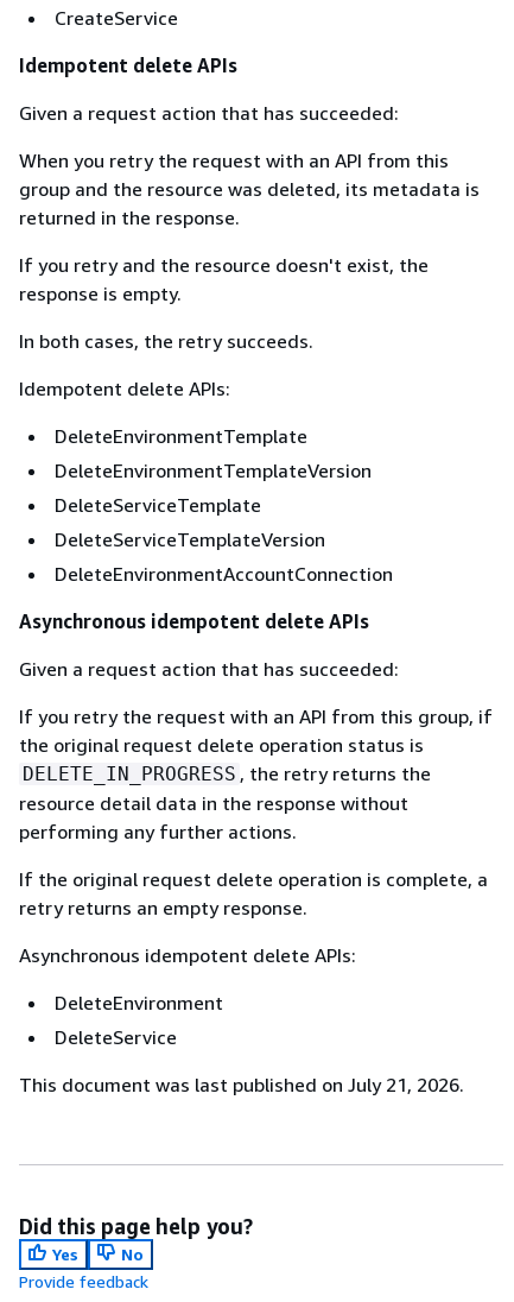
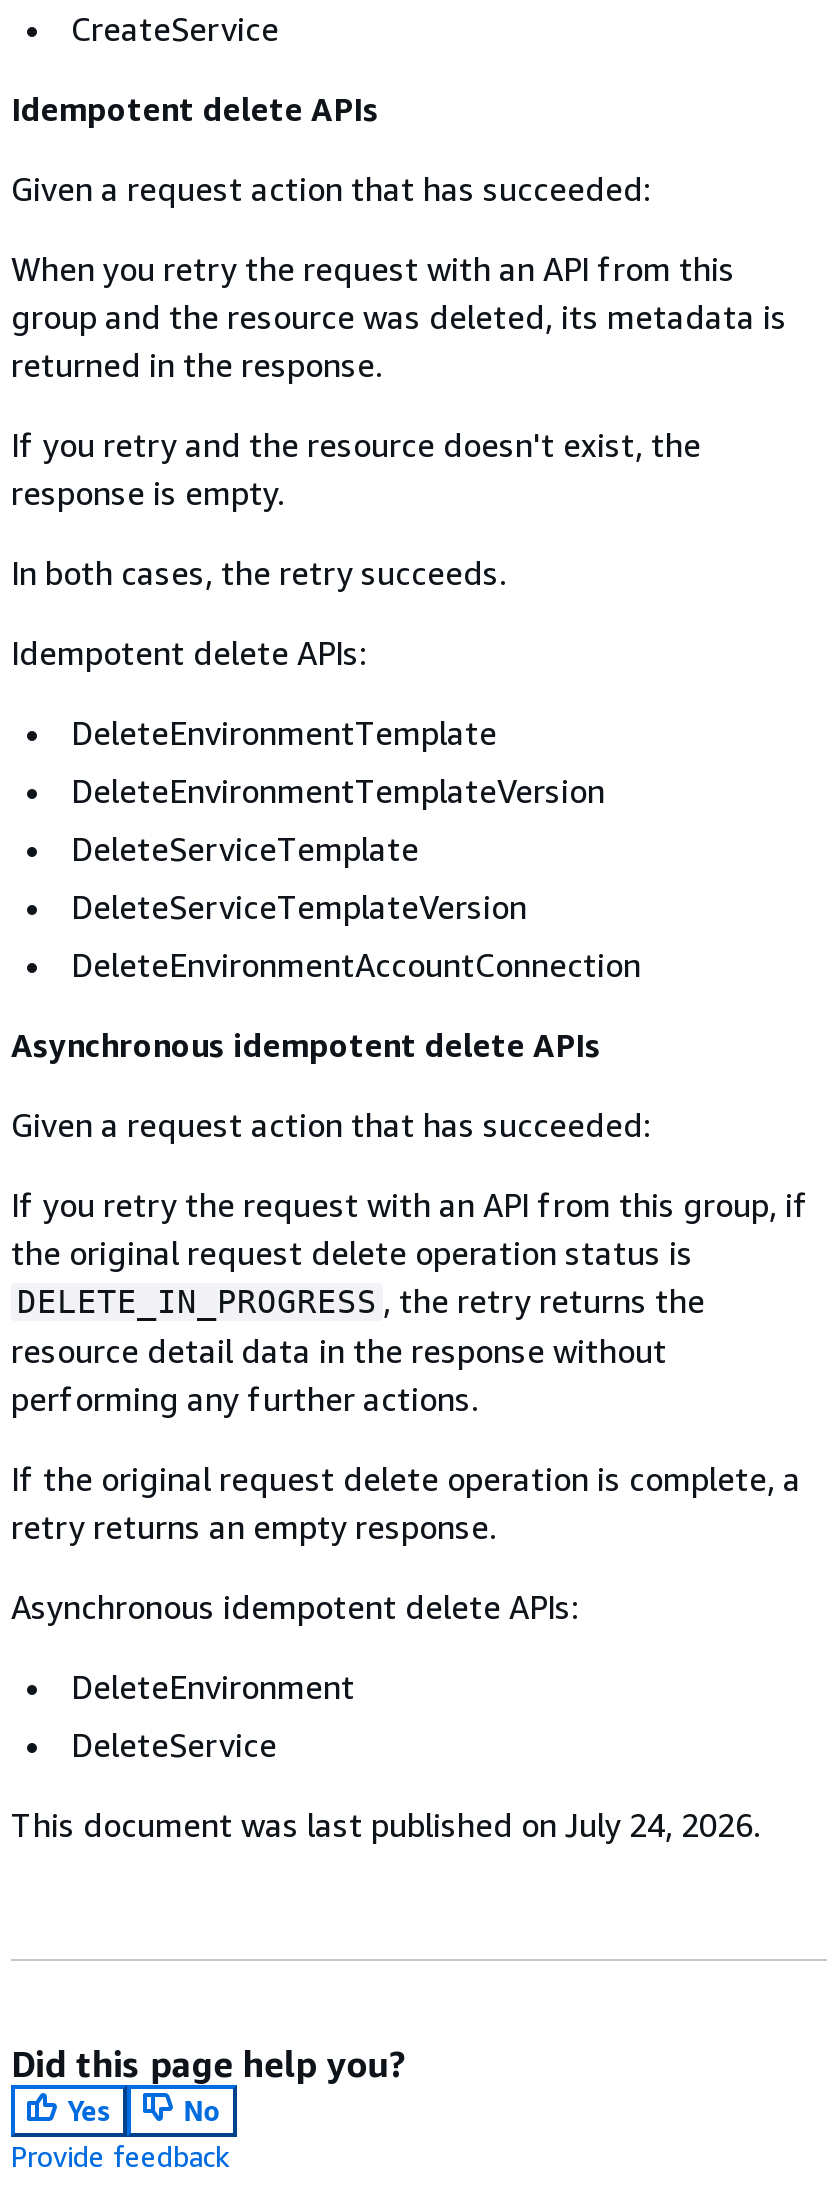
- This document was last published on July 21, 2026.
+ This document was last published on July 24, 2026.
